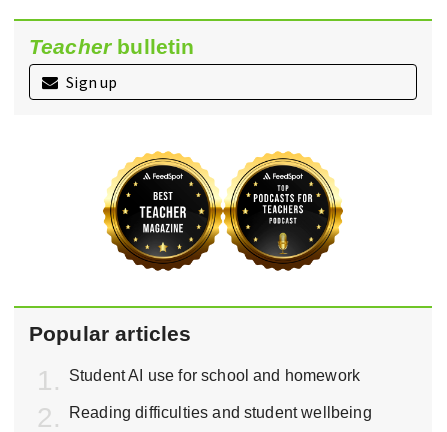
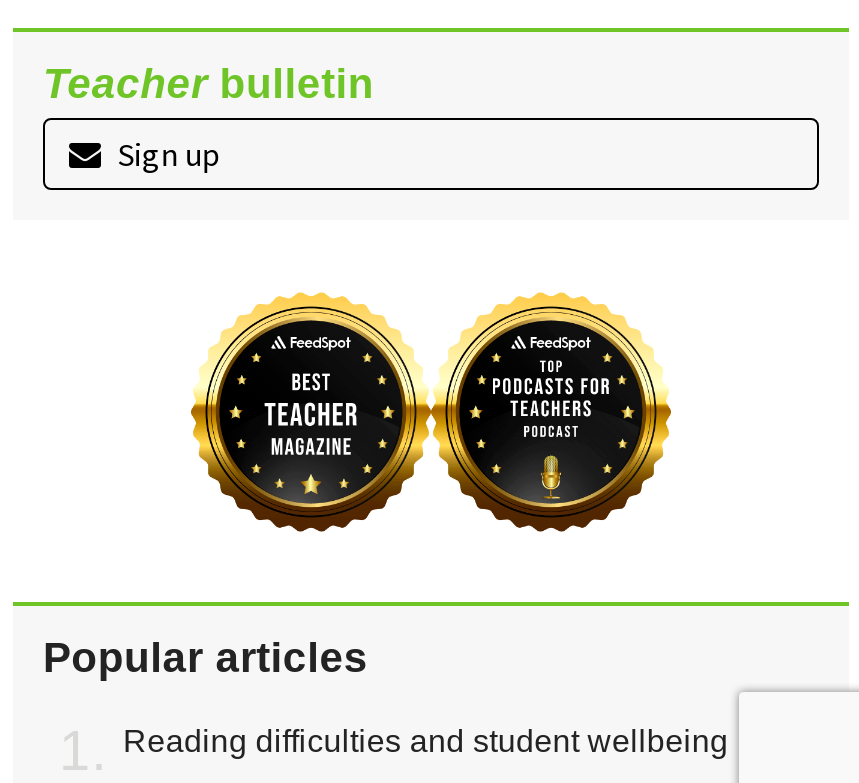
- Student AI use for school and homework
